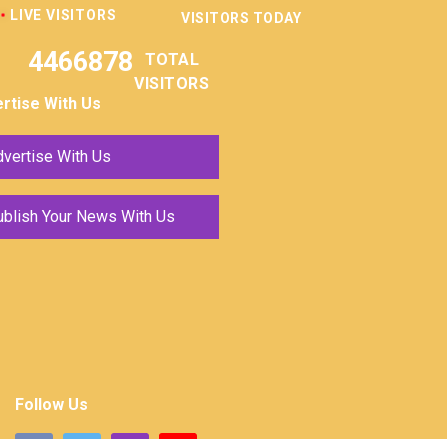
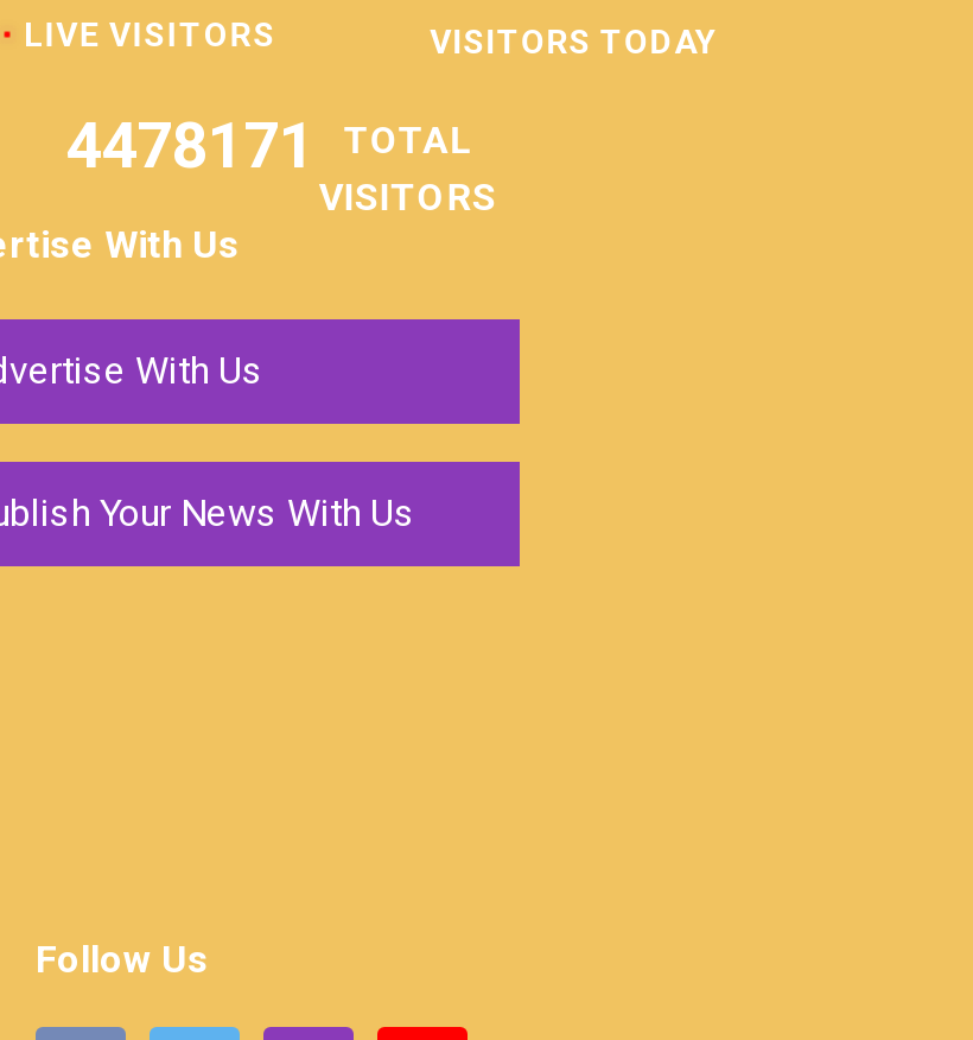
- 4466878 TOTAL
+ 4478171 TOTAL
